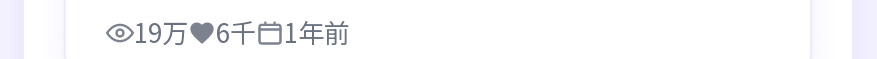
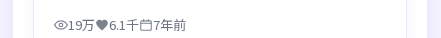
- 6千
+ 6.1千

- 1年前
+ 7年前
